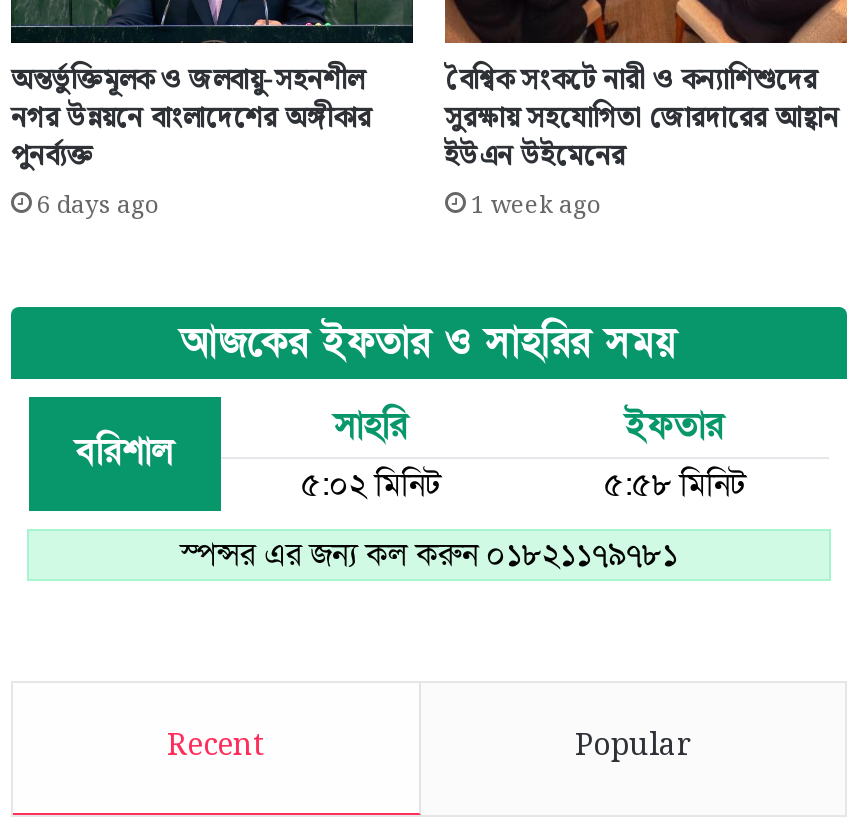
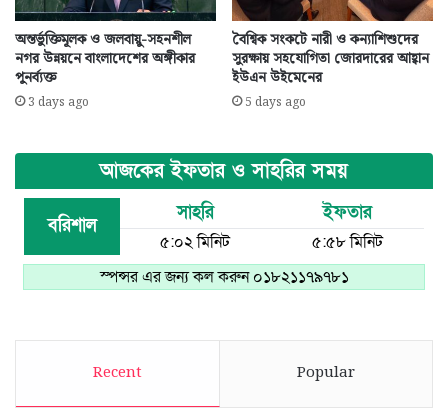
- 6 days ago
+ 3 days ago

- 1 week ago
+ 5 days ago
